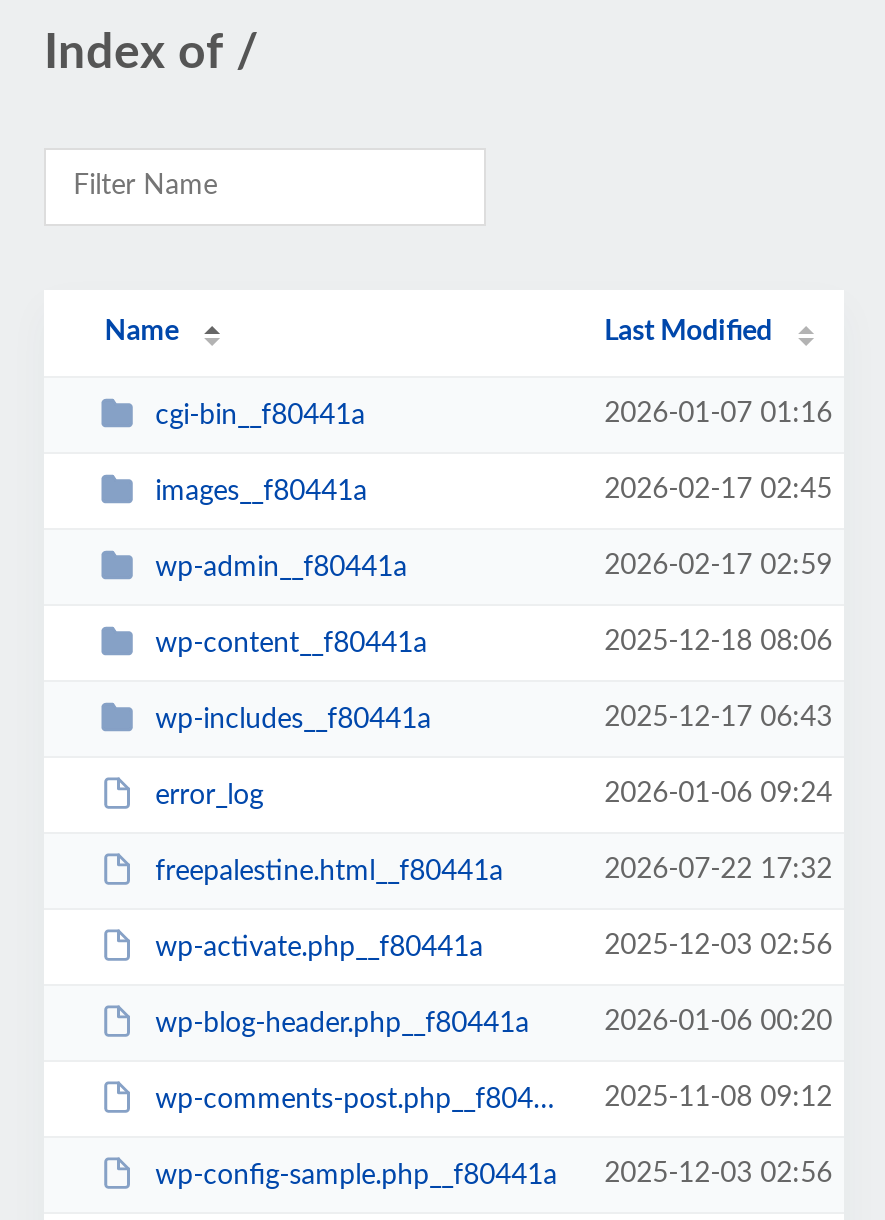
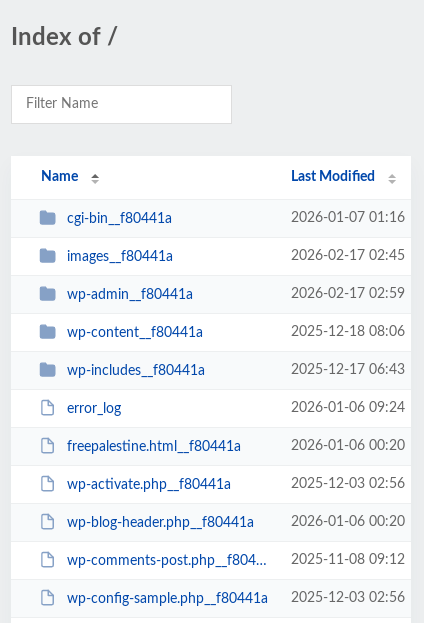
- 2026-07-22 17:32
+ 2026-01-06 00:20
